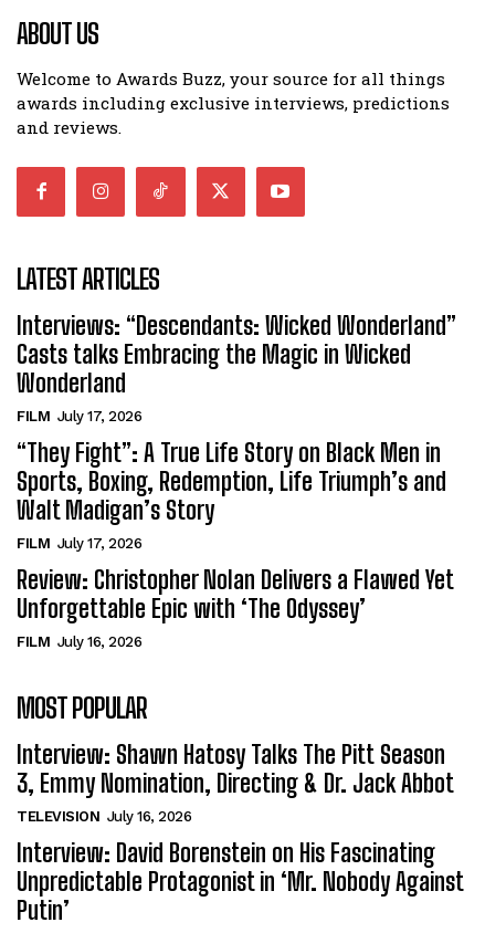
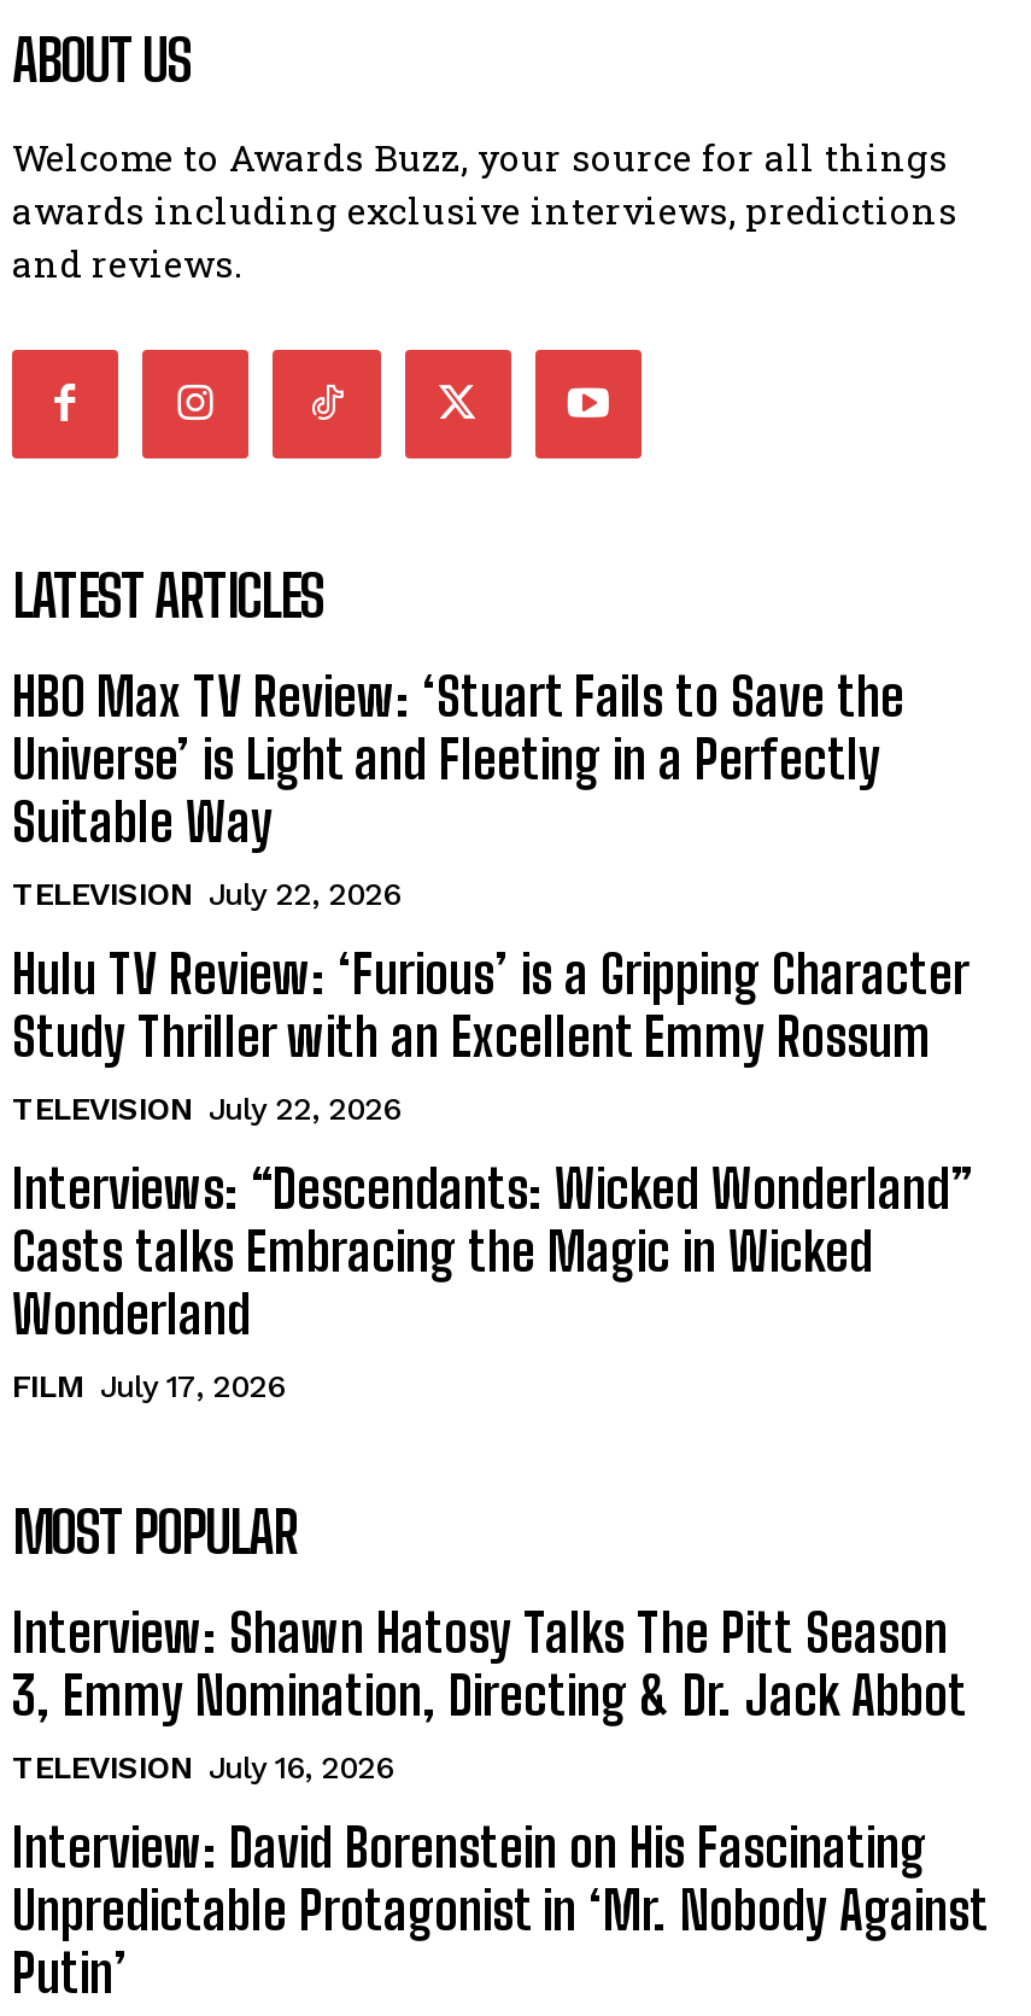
+ HBO Max TV Review: ‘Stuart Fails to Save the
+ Universe’ is Light and Fleeting in a Perfectly
+ Suitable Way
+ TELEVISION July 22, 2026
+ Hulu TV Review: ‘Furious’ is a Gripping Character
+ Study Thriller with an Excellent Emmy Rossum
+ TELEVISION July 22, 2026

moved down: Interviews: “Descendants: Wicked Wonderland” | Casts talks Embracing the Magic in Wicked | Wonderland | FILM July 17, 2026

- “They Fight”: A True Life Story on Black Men in
- Sports, Boxing, Redemption, Life Triumph’s and
- Walt Madigan’s Story
- FILM July 17, 2026
- Review: Christopher Nolan Delivers a Flawed Yet
- Unforgettable Epic with ‘The Odyssey’
- FILM July 16, 2026
